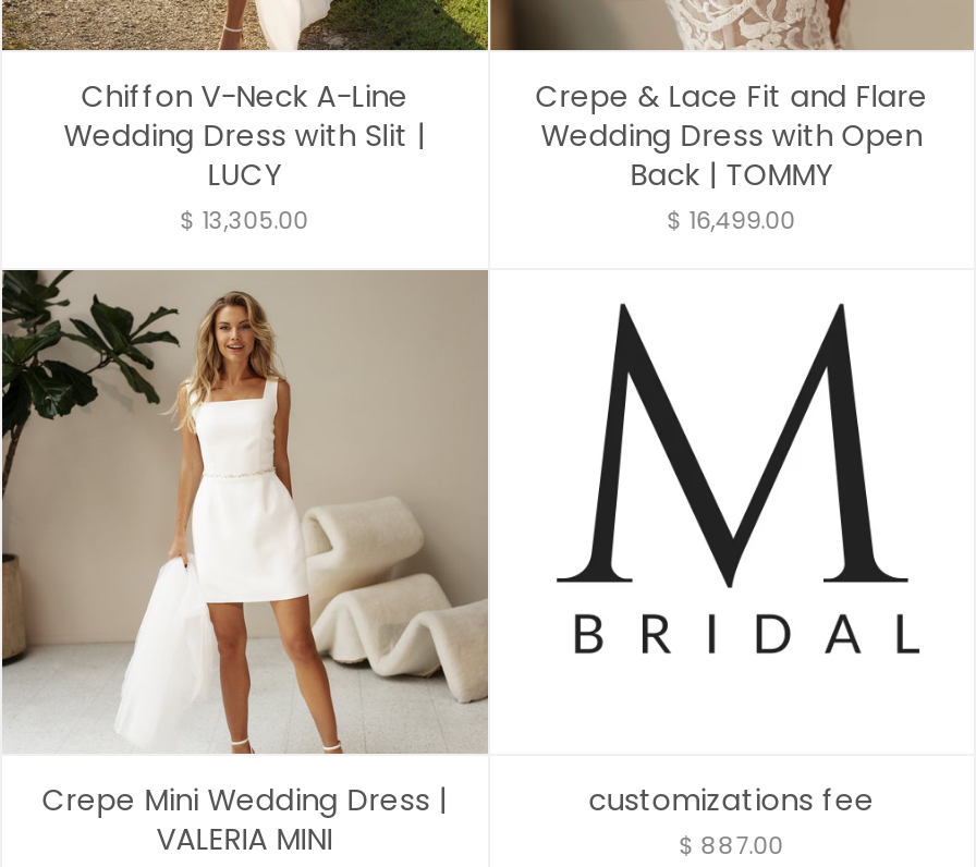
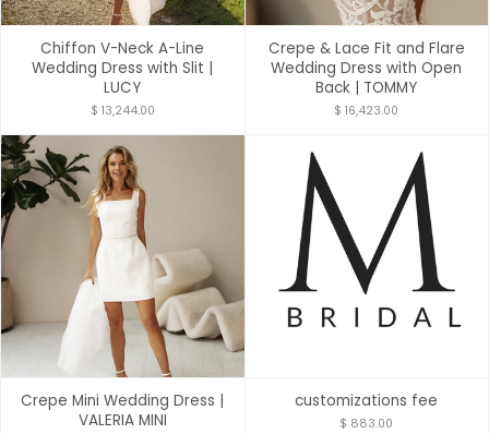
- $ 13,305.00
+ $ 13,244.00

- $ 16,499.00
+ $ 16,423.00

- $ 887.00
+ $ 883.00
